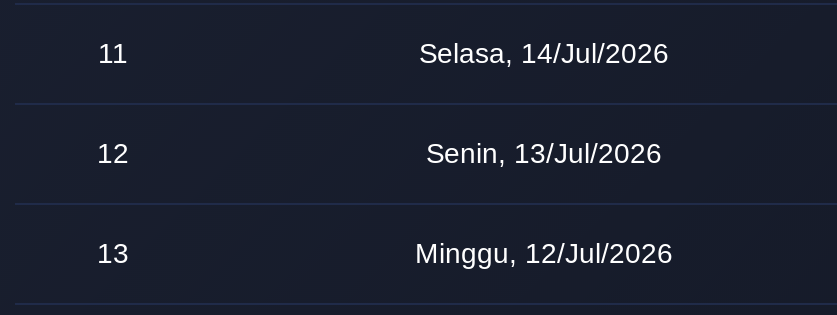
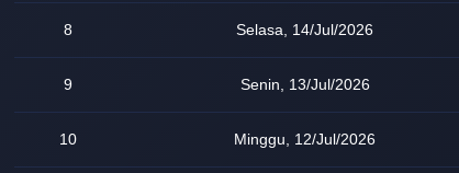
- 11
+ 8

- 12
+ 9

- 13
+ 10
